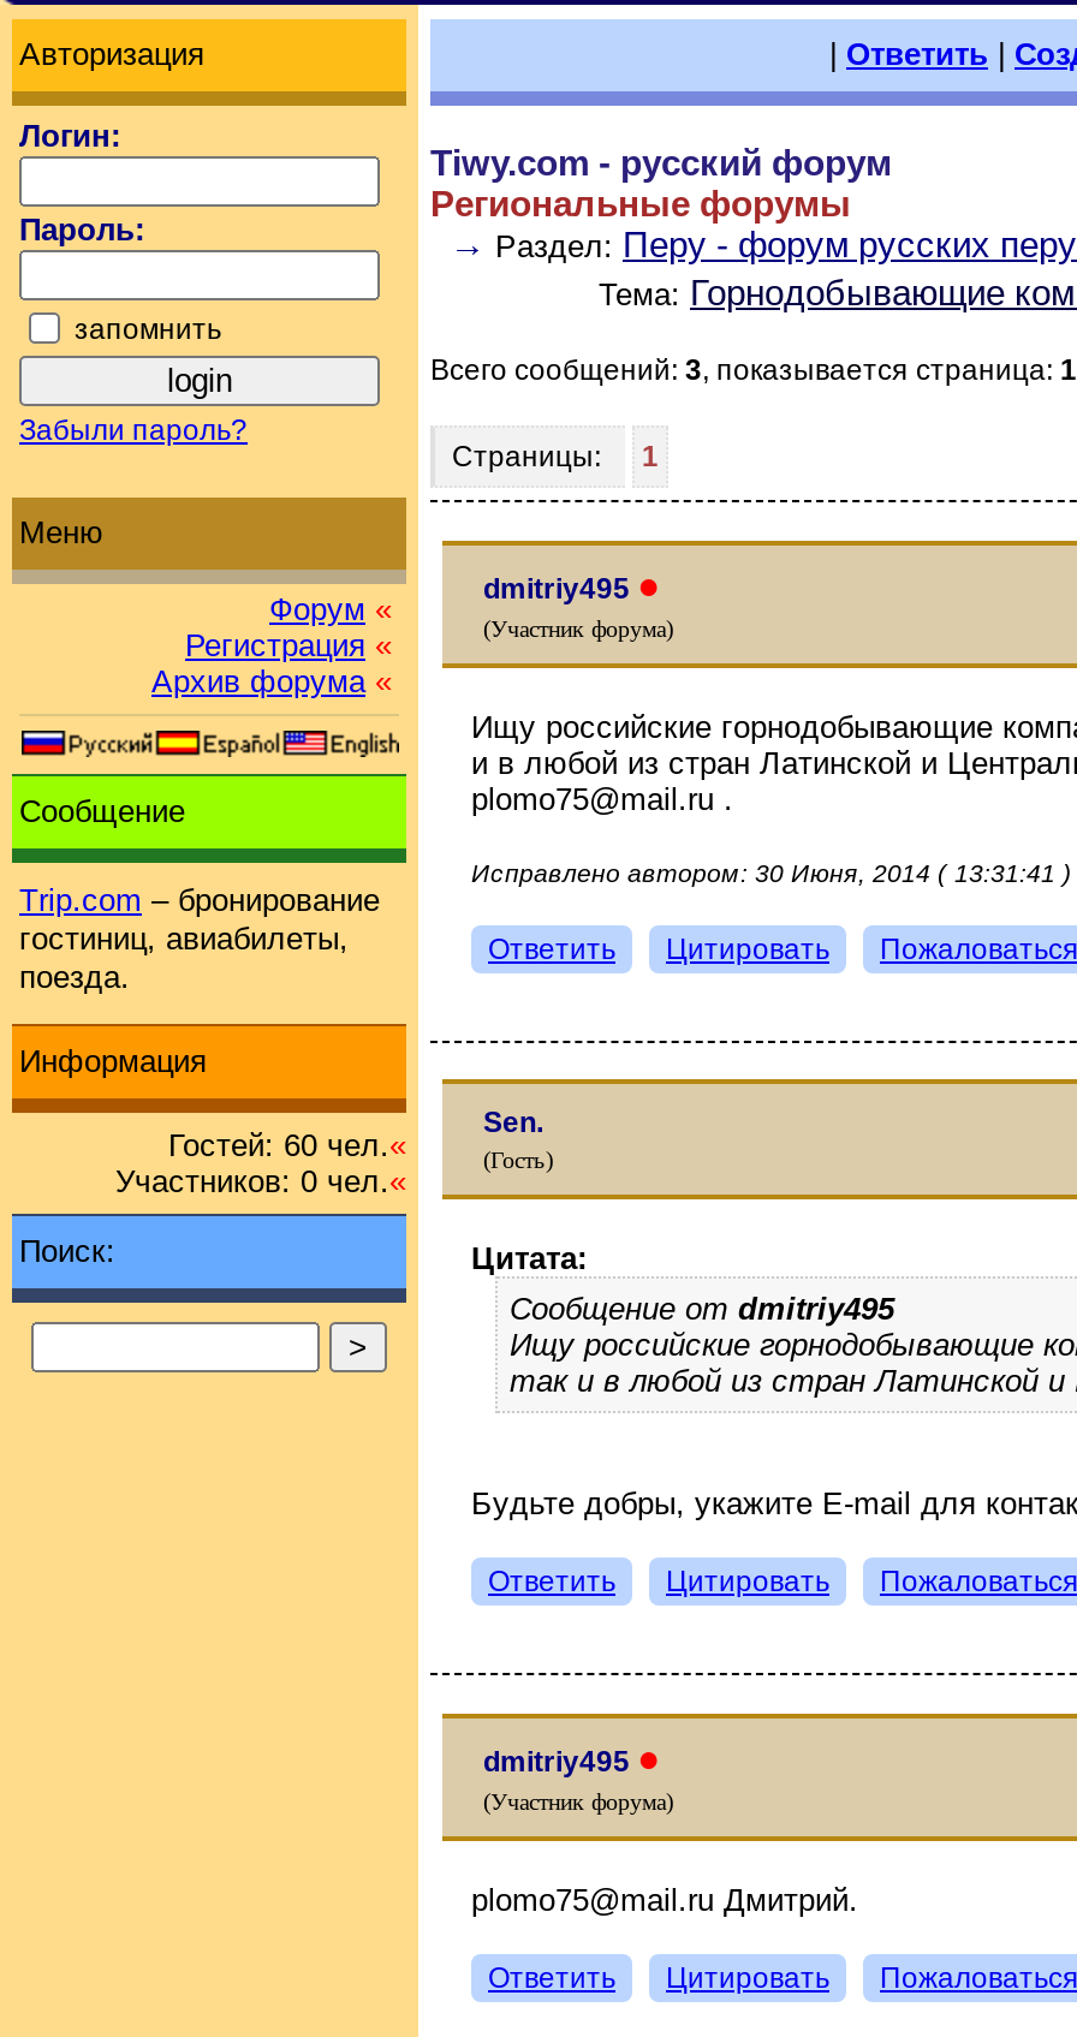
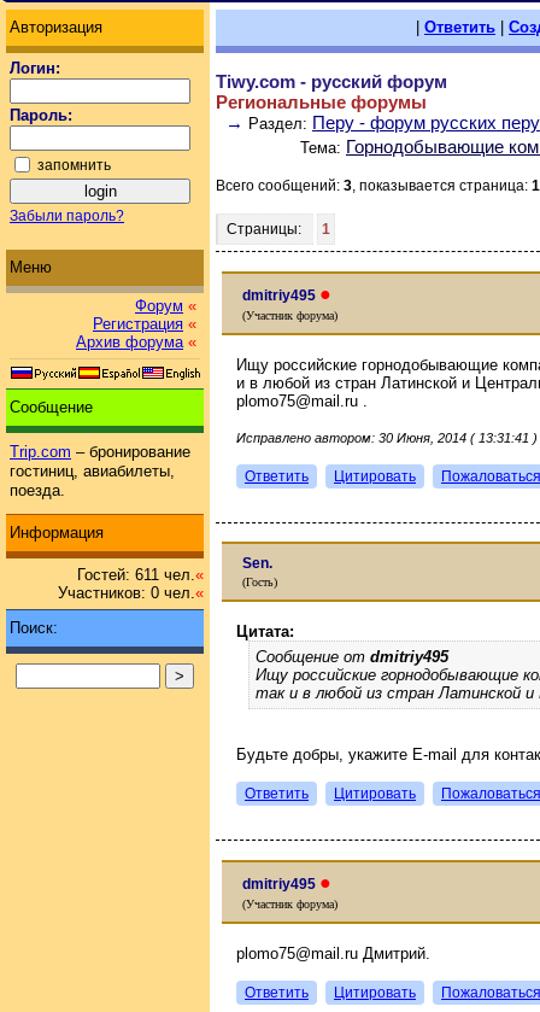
- Гостей: 60 чел.«
+ Гостей: 611 чел.«
